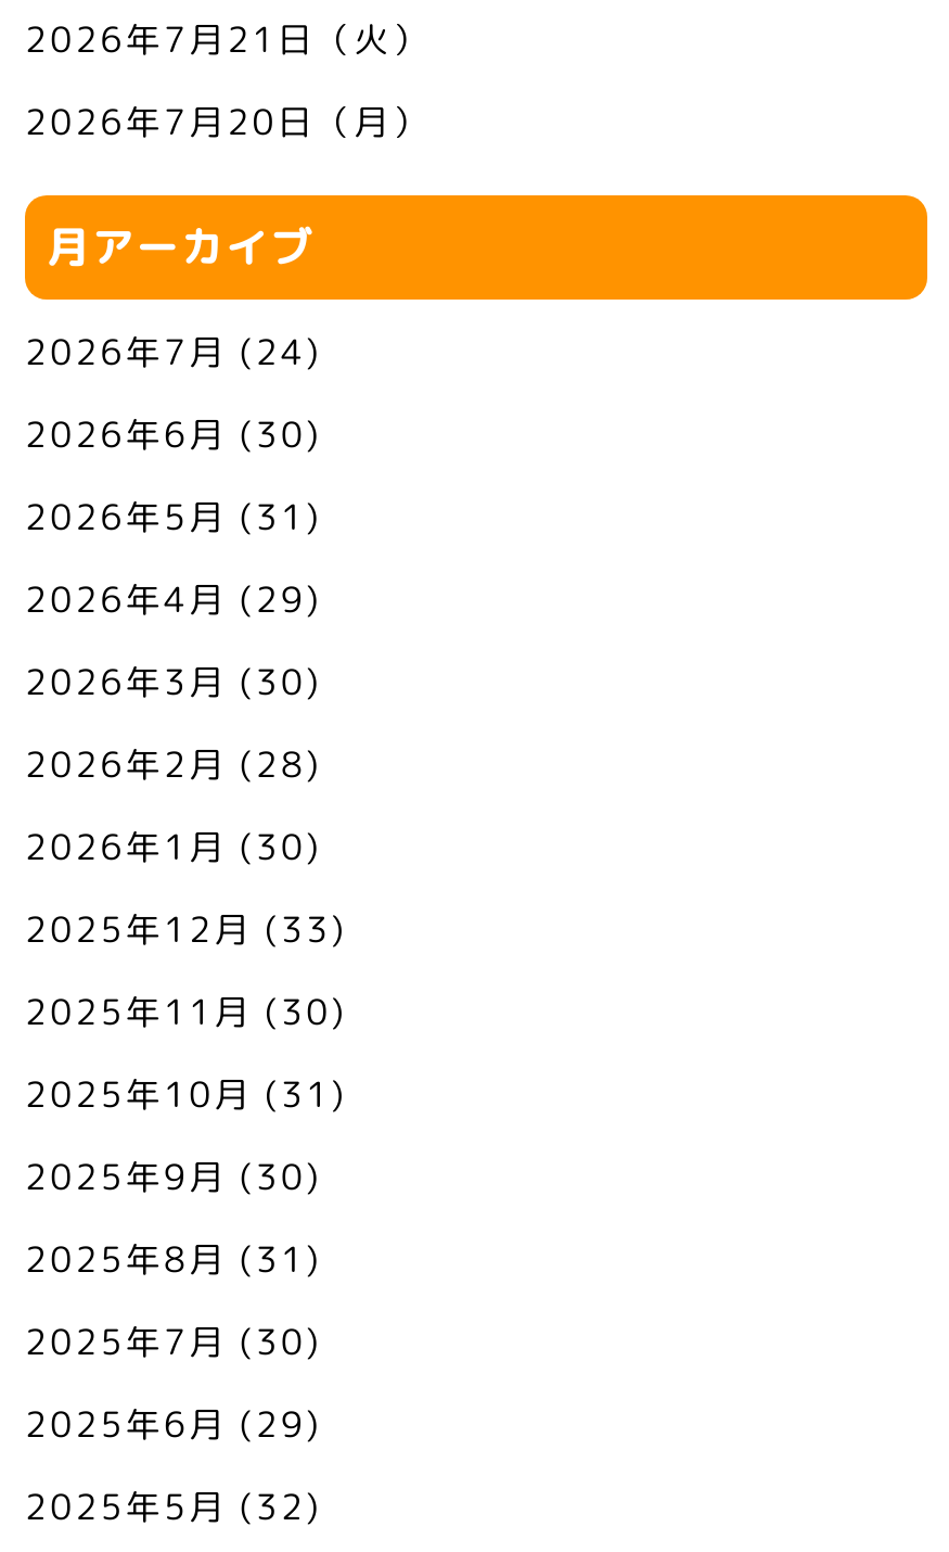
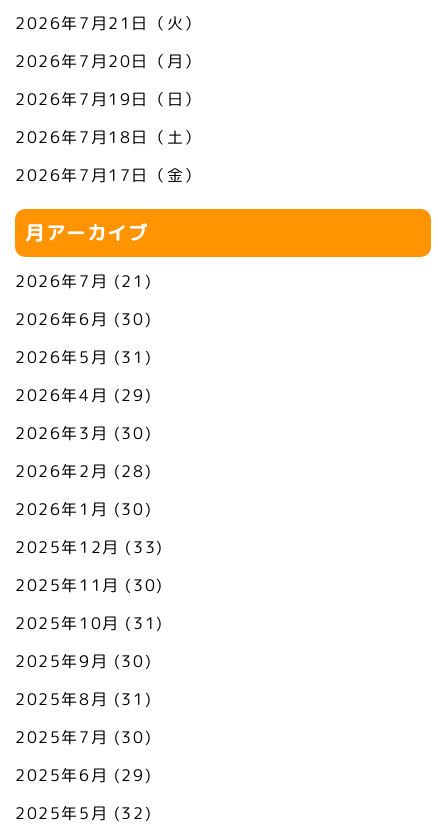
+ 2026年7月19日（日）
+ 2026年7月18日（土）
+ 2026年7月17日（金）

- 2026年7月(24)
+ 2026年7月(21)
